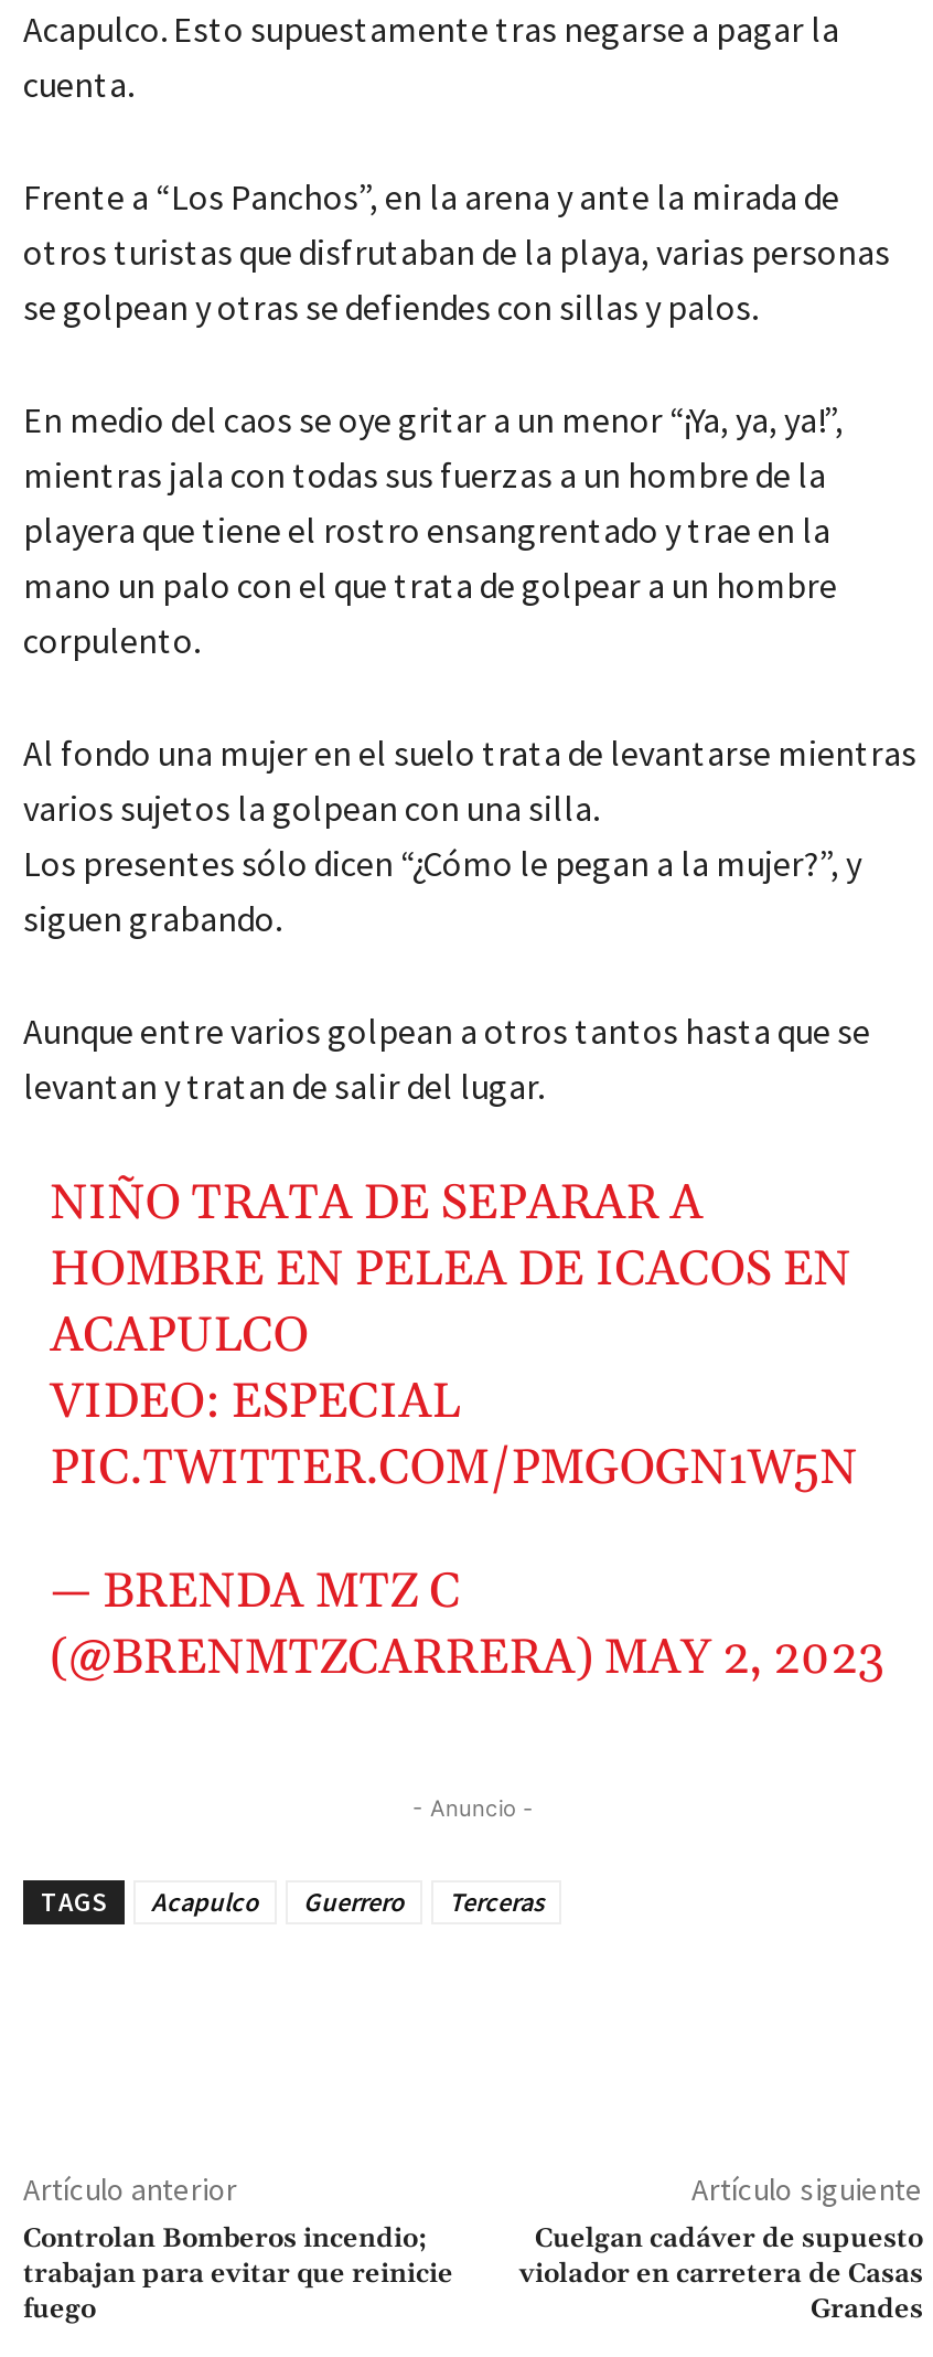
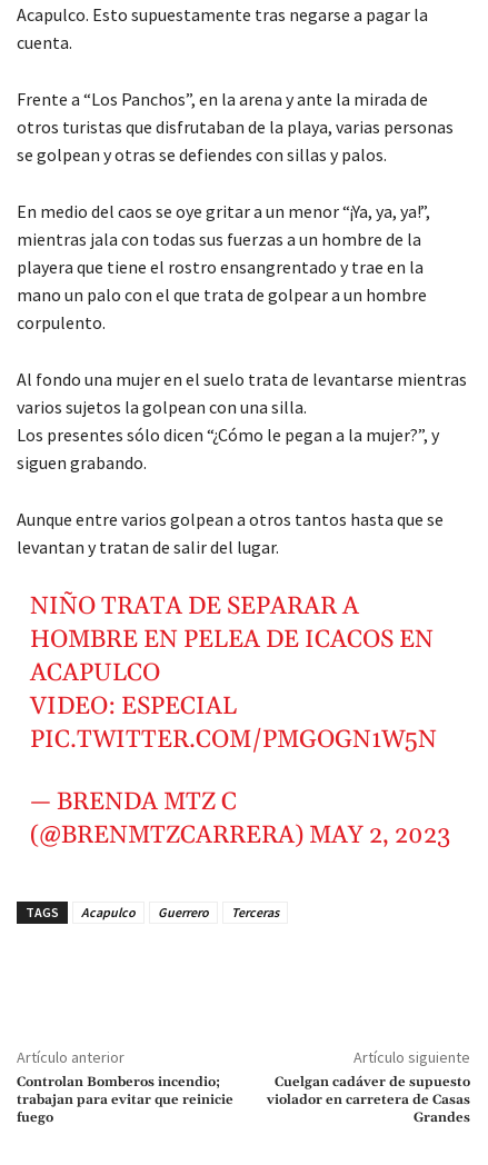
- - Anuncio -
